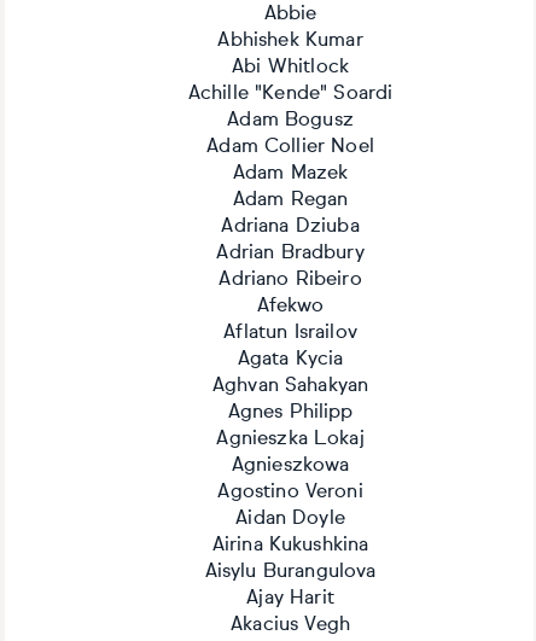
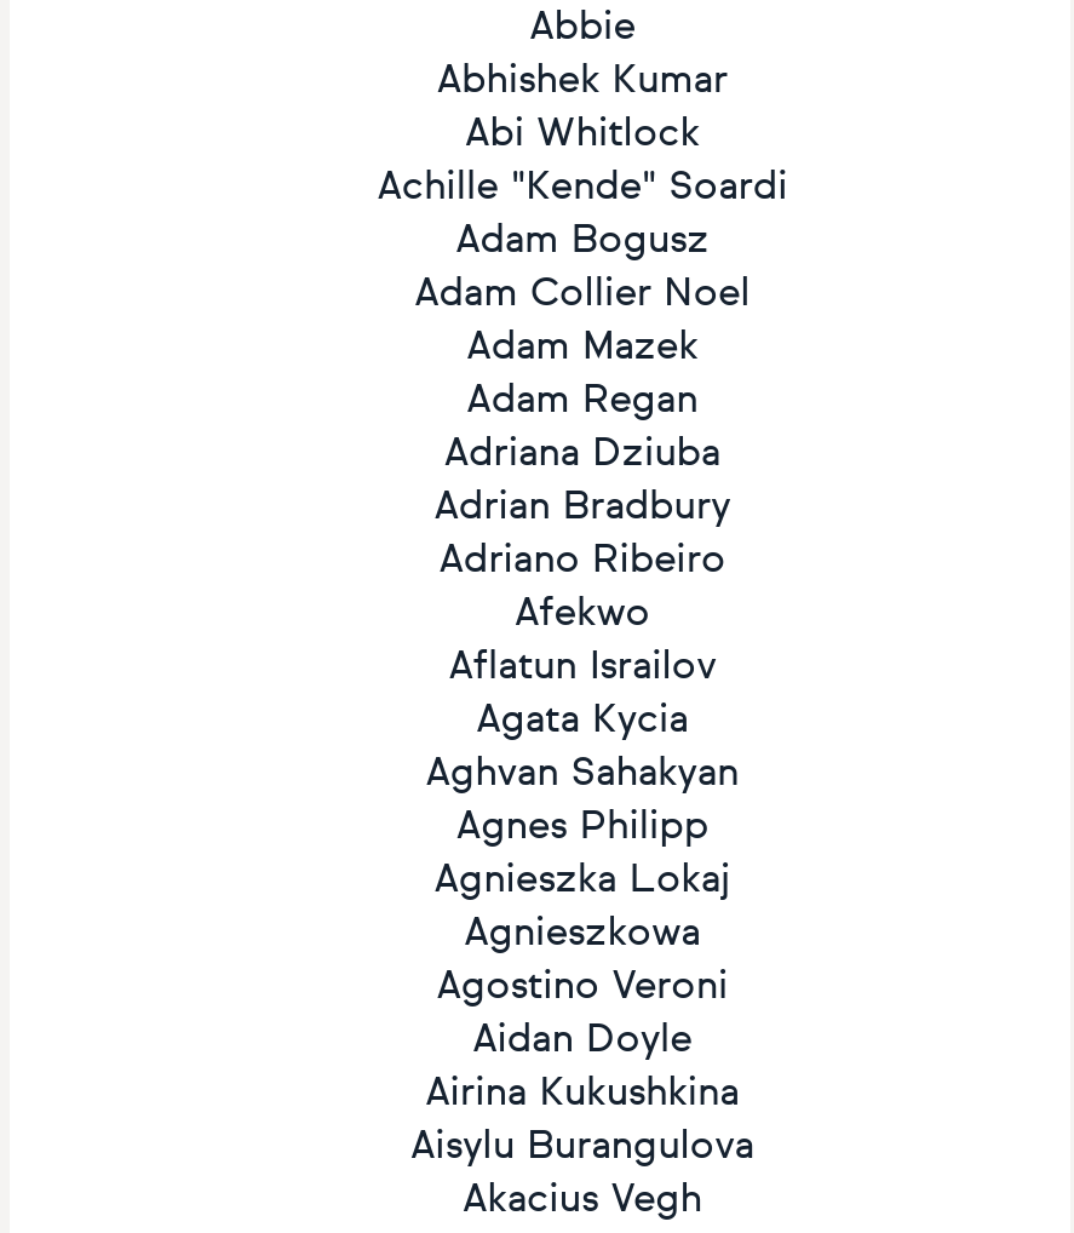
- Ajay Harit
